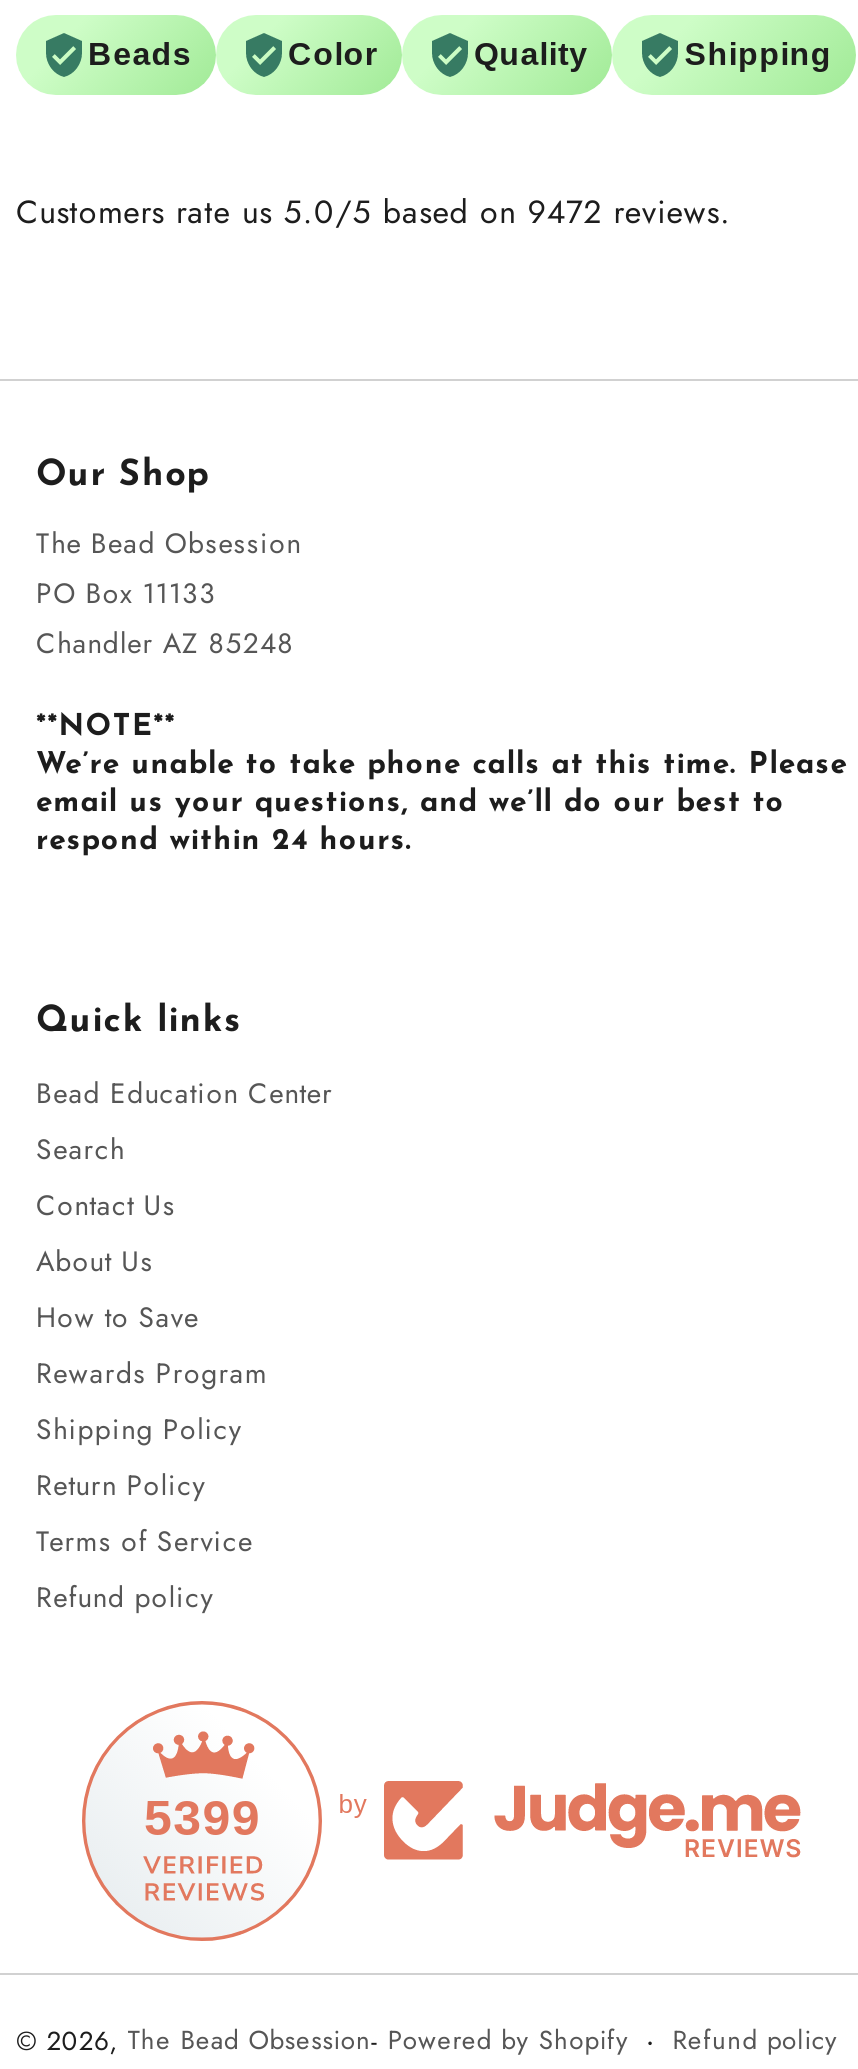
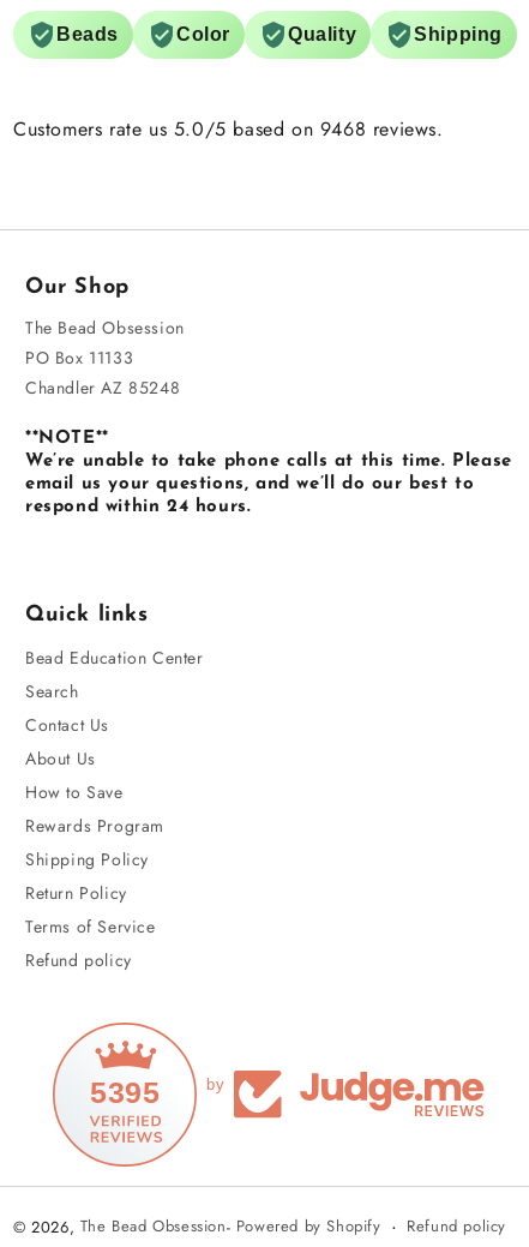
- Customers rate us 5.0/5 based on 9472 reviews.
+ Customers rate us 5.0/5 based on 9468 reviews.

- 5399
+ 5395
